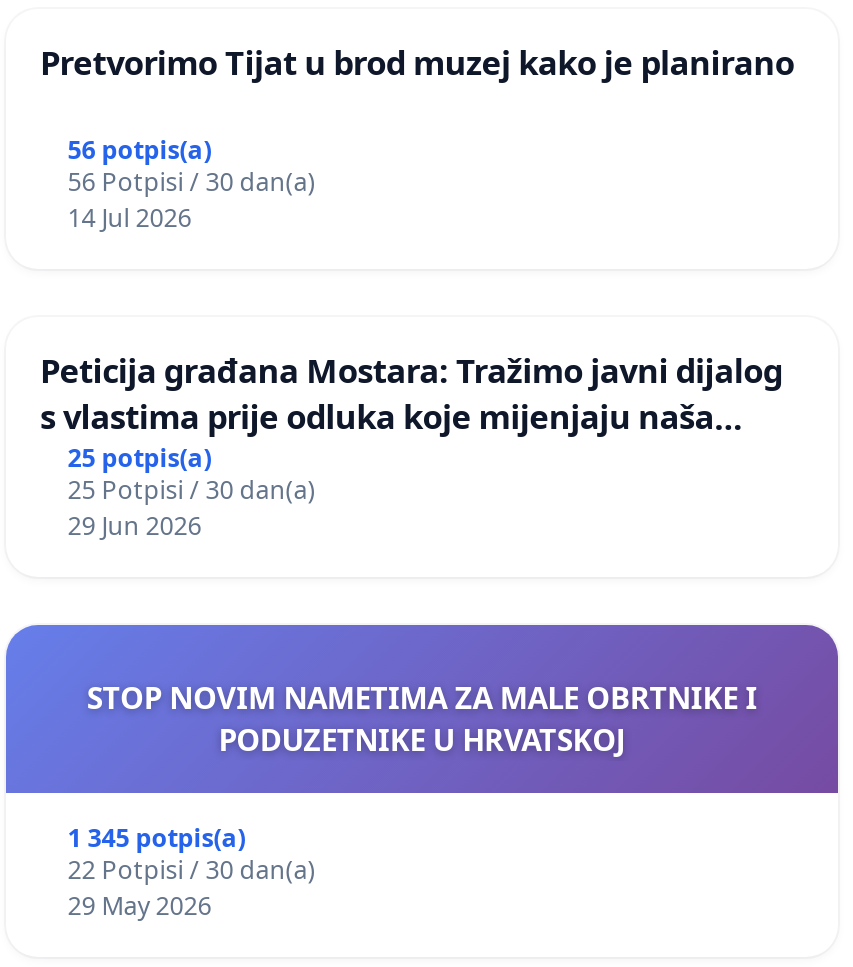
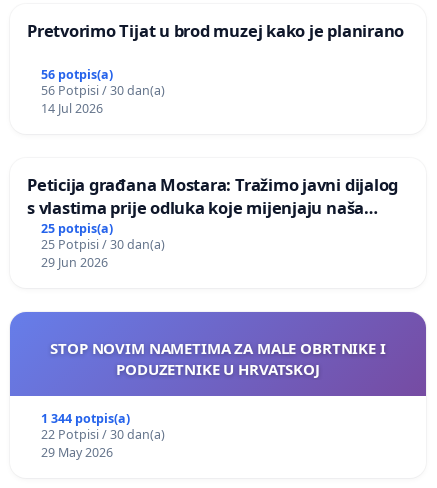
- 1 345 potpis(a)
+ 1 344 potpis(a)
